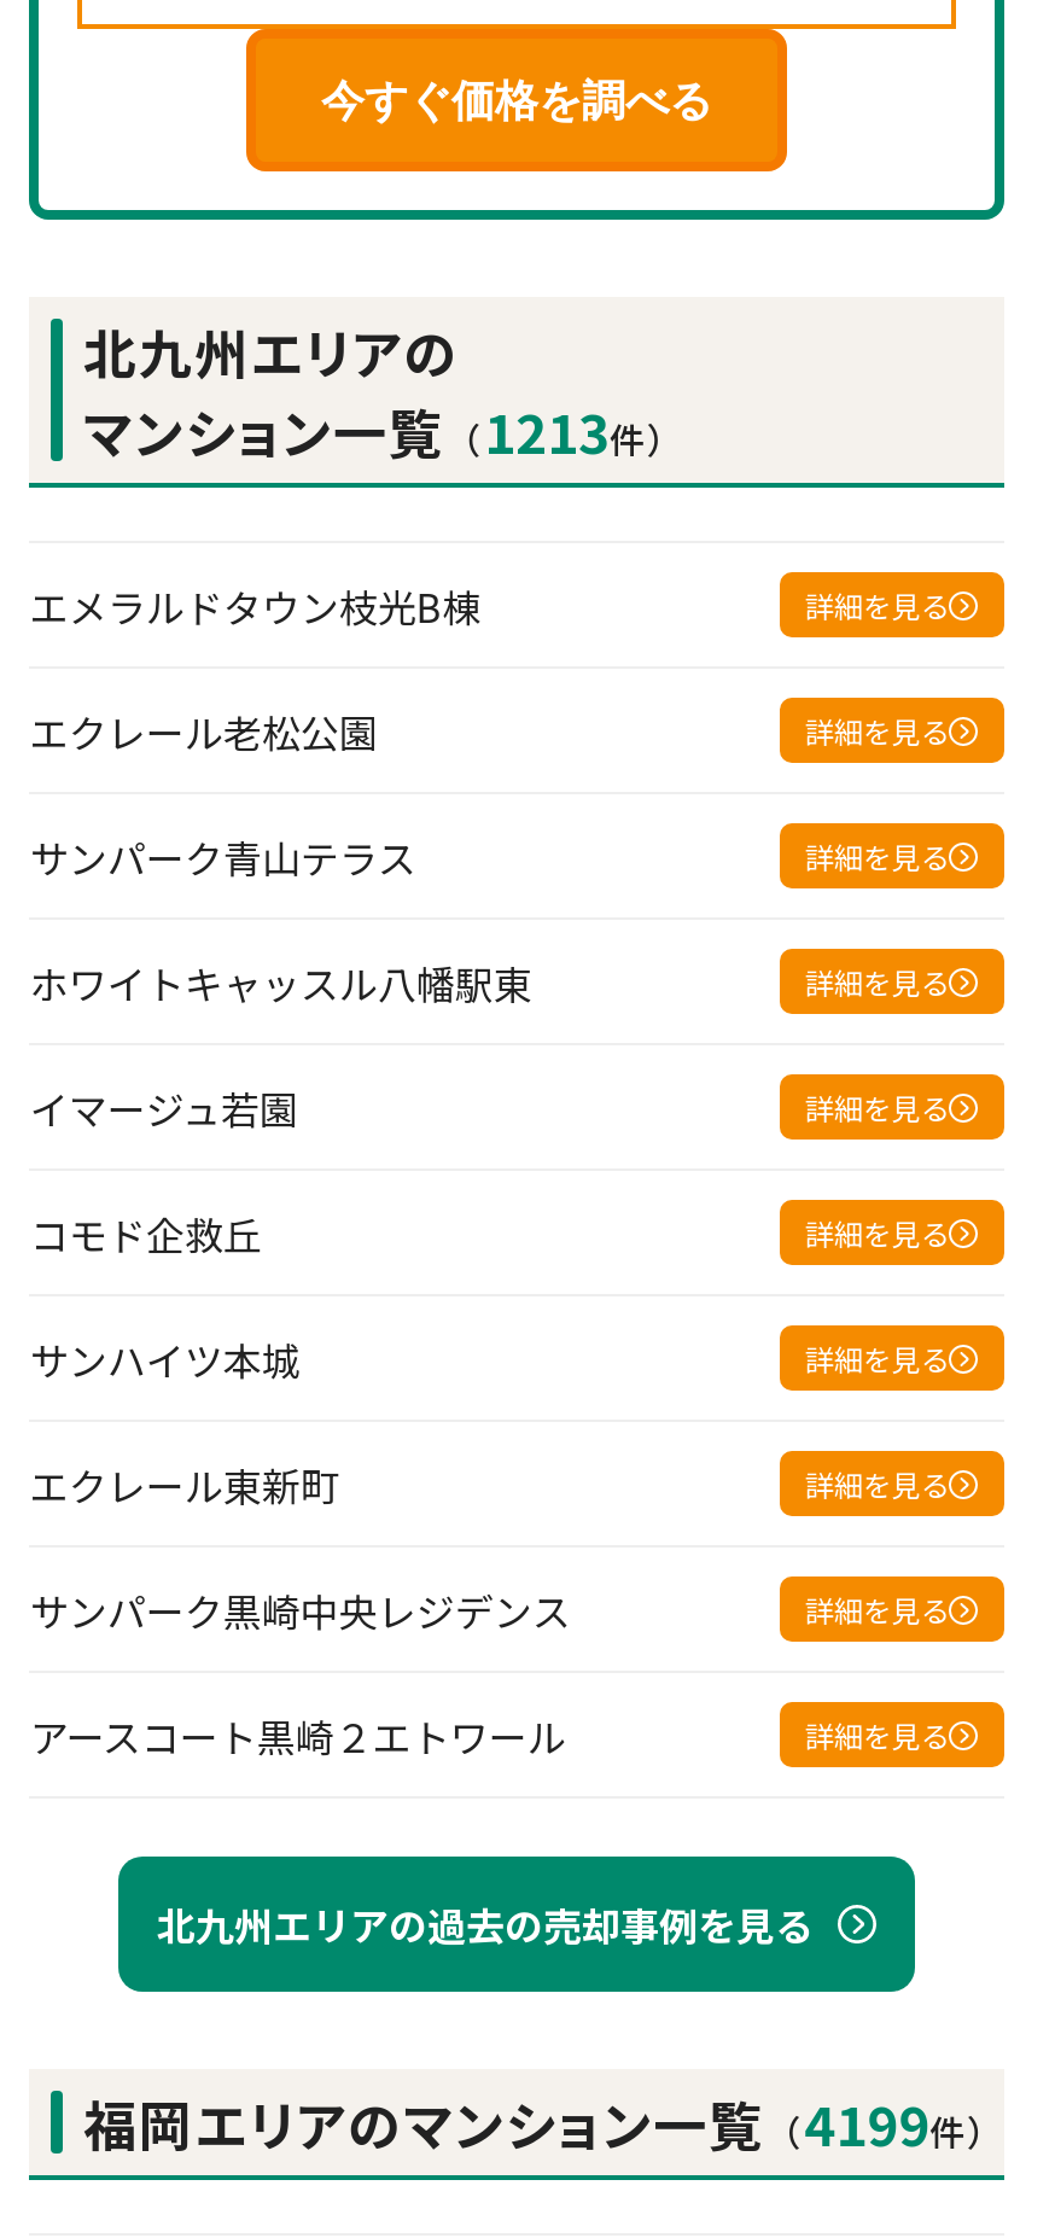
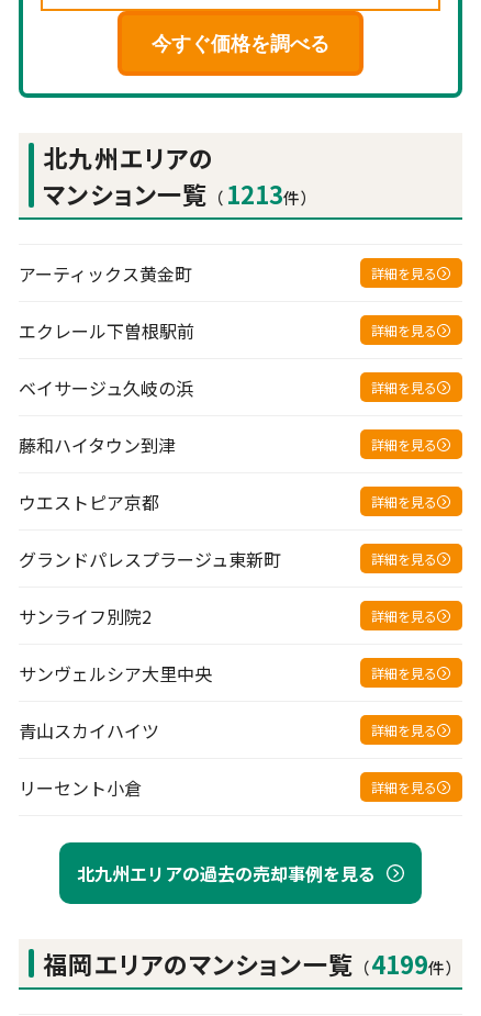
- エメラルドタウン枝光B棟
+ アーティックス黄金町

- エクレール老松公園
+ エクレール下曽根駅前

- サンパーク青山テラス
+ ベイサージュ久岐の浜

- ホワイトキャッスル八幡駅東
+ 藤和ハイタウン到津

- イマージュ若園
+ ウエストピア京都

- コモド企救丘
+ グランドパレスプラージュ東新町

- サンハイツ本城
+ サンライフ別院2

- エクレール東新町
+ サンヴェルシア大里中央

- サンパーク黒崎中央レジデンス
+ 青山スカイハイツ

- アースコート黒崎２エトワール
+ リーセント小倉
